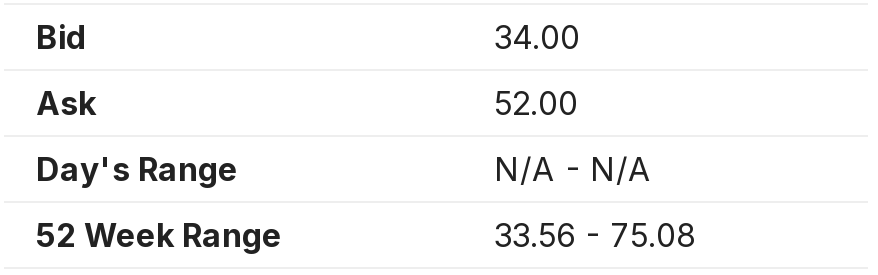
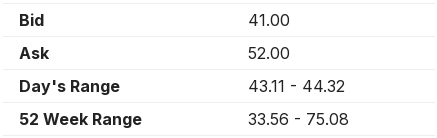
- 34.00
+ 41.00

- N/A - N/A
+ 43.11 - 44.32
